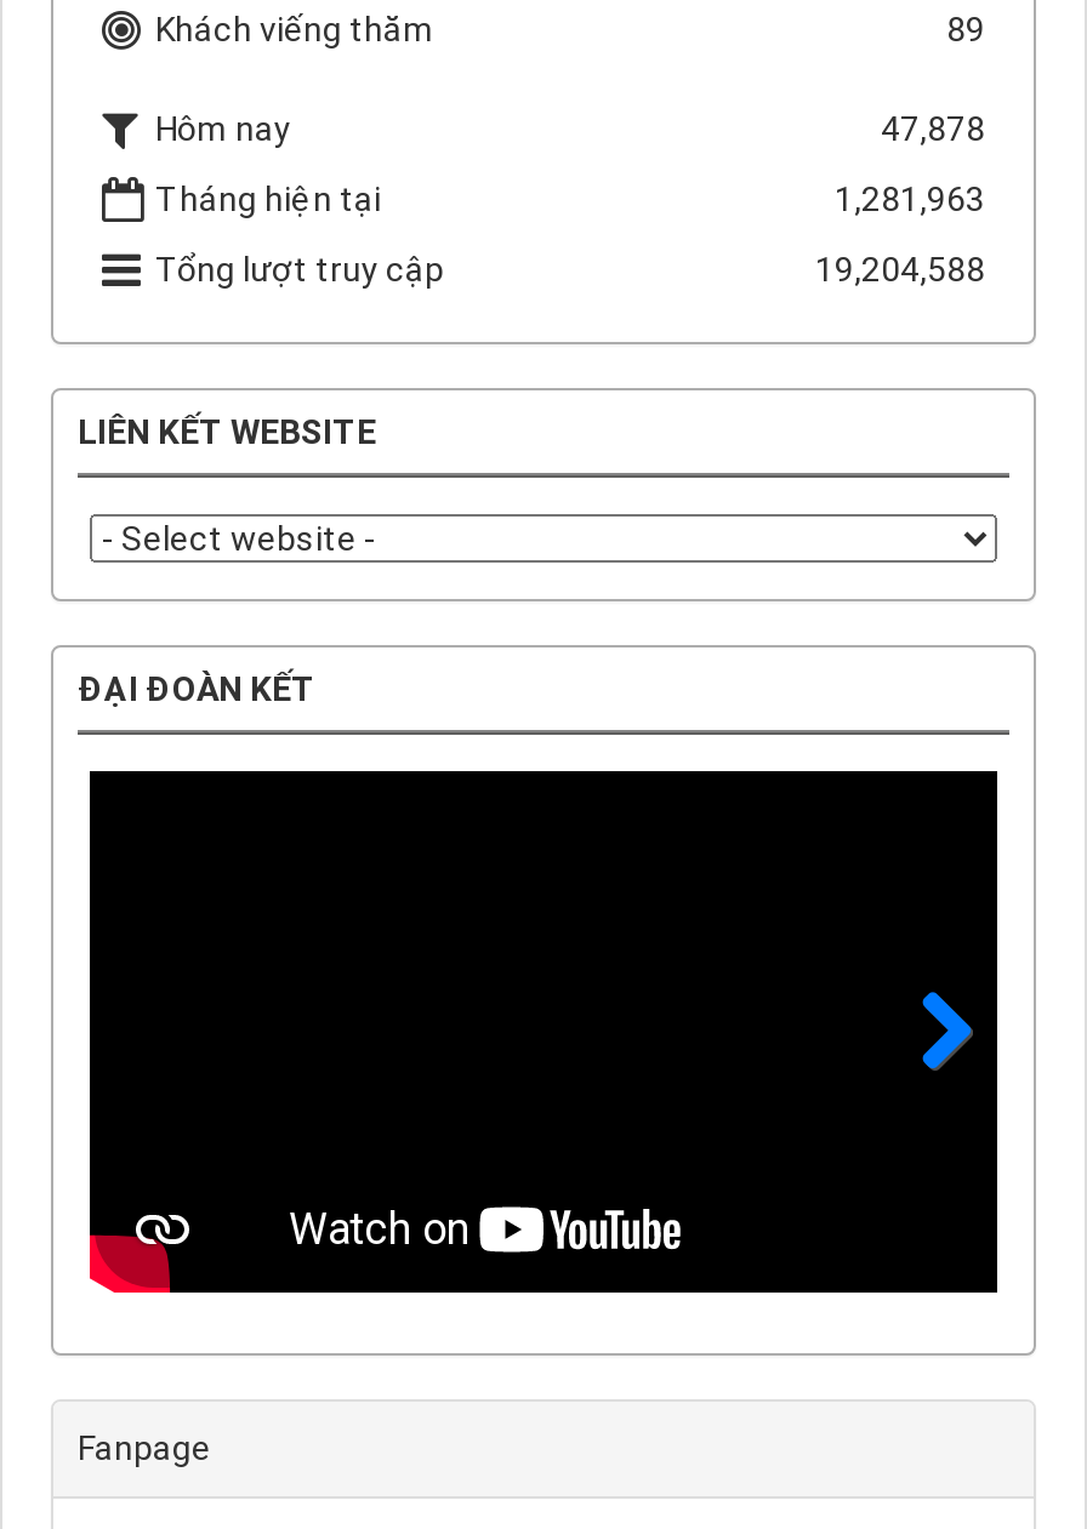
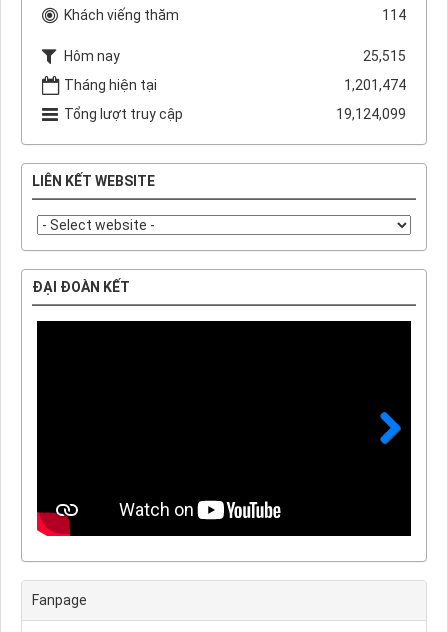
- 89
+ 114

- 47,878
+ 25,515

- 1,281,963
+ 1,201,474

- 19,204,588
+ 19,124,099
